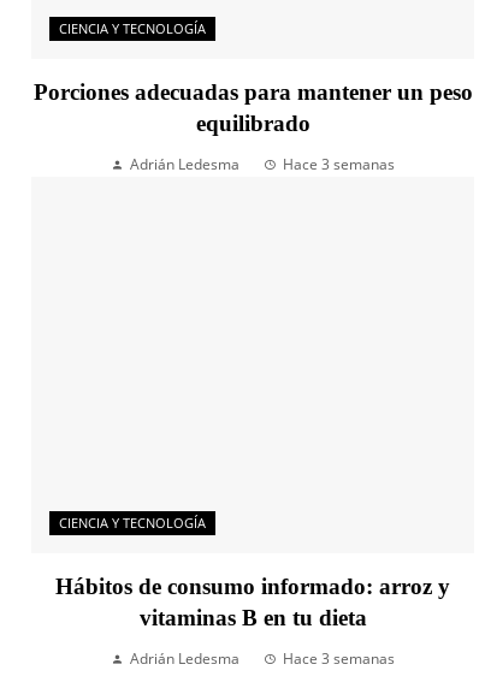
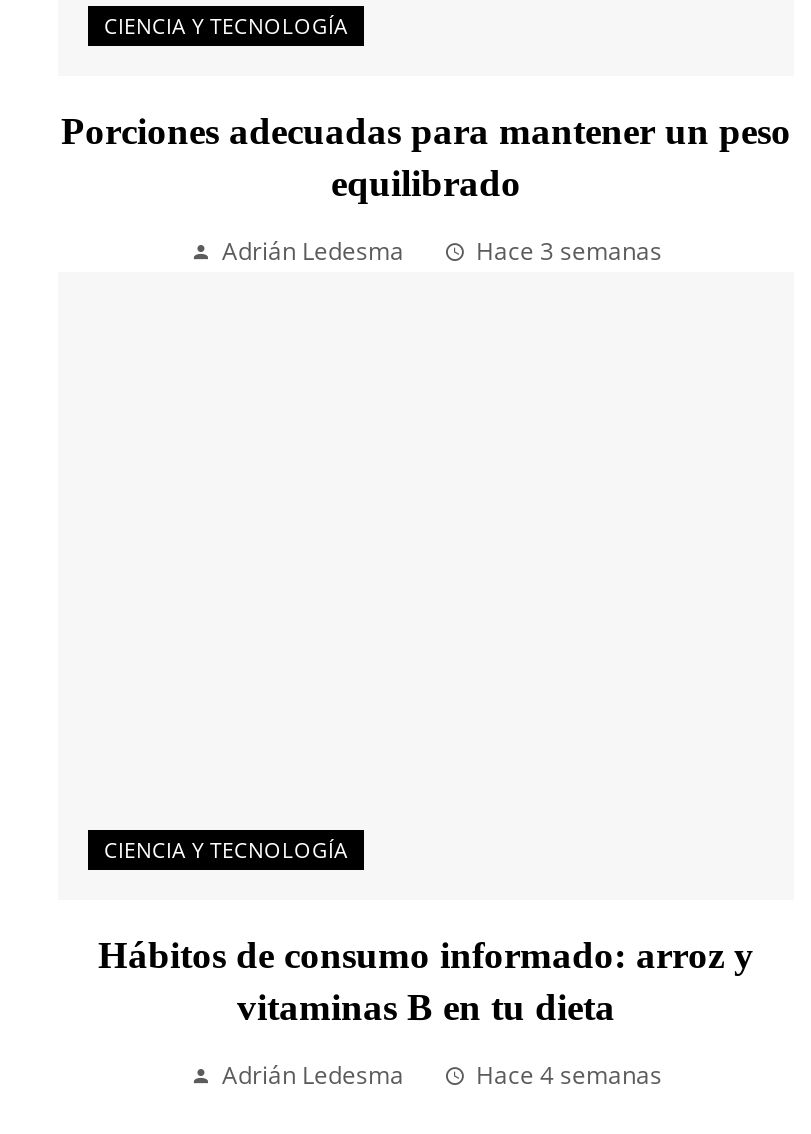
- Hace 3 semanas
+ Hace 4 semanas
